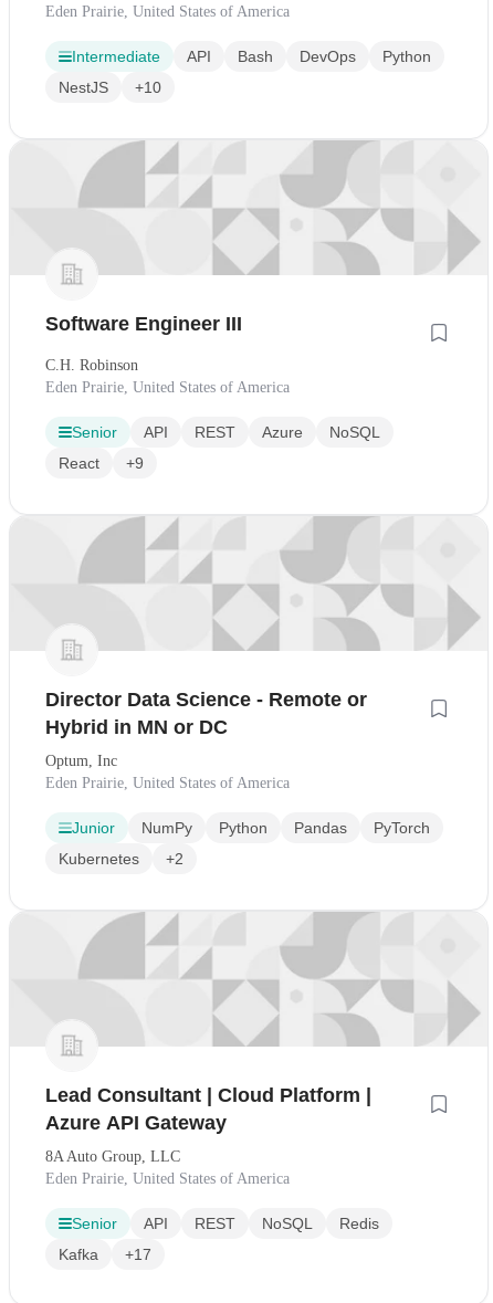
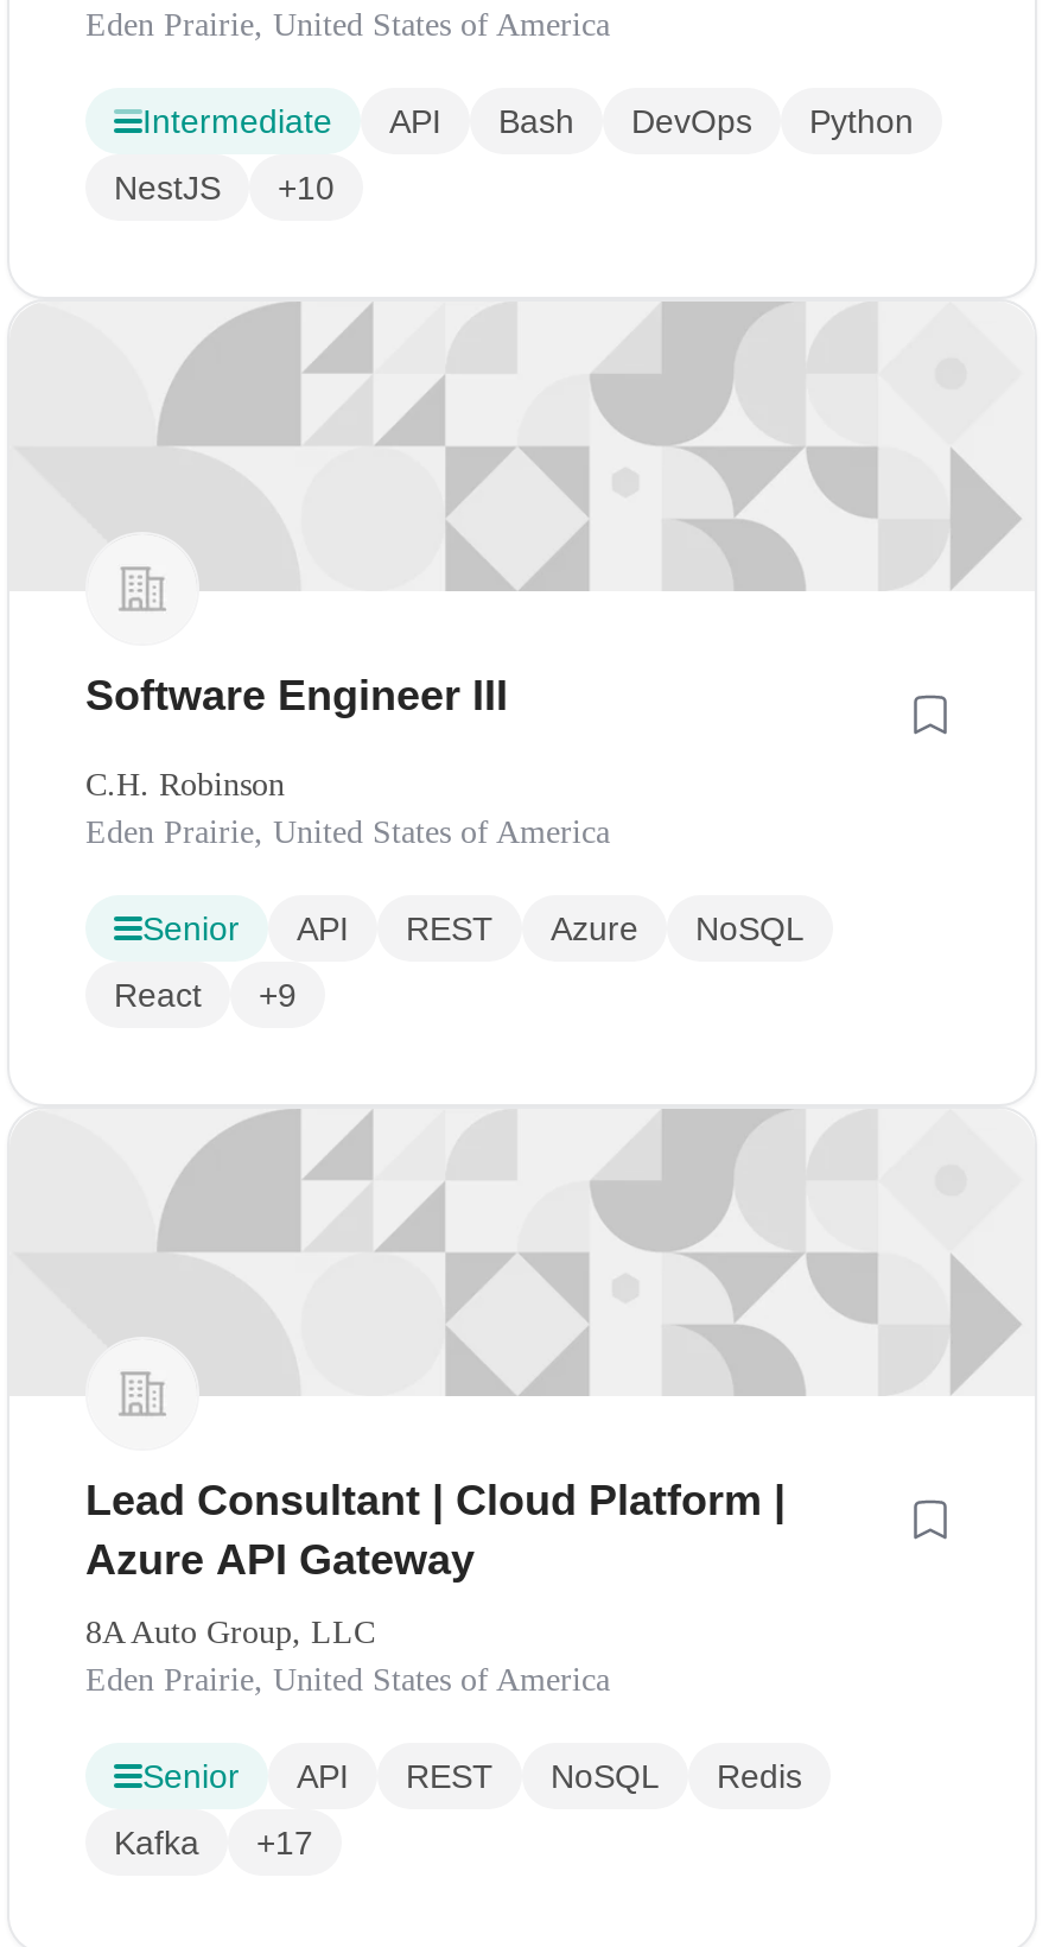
- Director Data Science - Remote or
- Hybrid in MN or DC
- Optum, Inc
- Eden Prairie, United States of America
- Junior
- NumPy
- Python
- Pandas
- PyTorch
- Kubernetes
- +2
